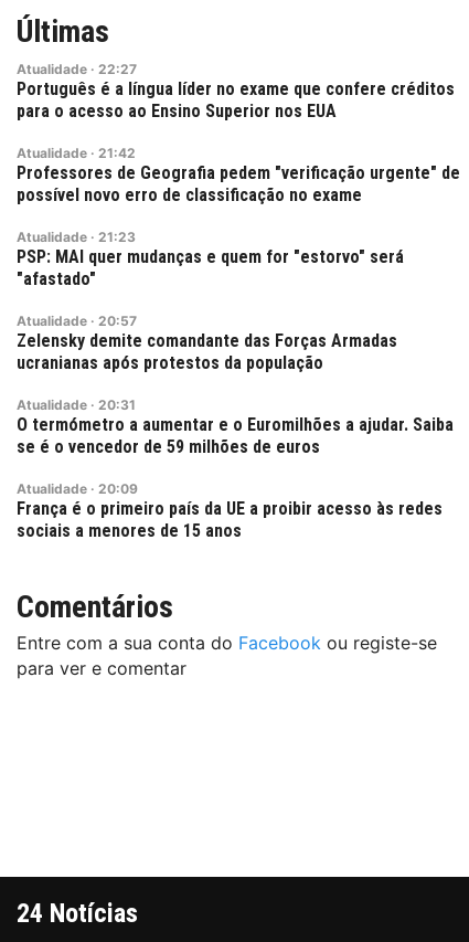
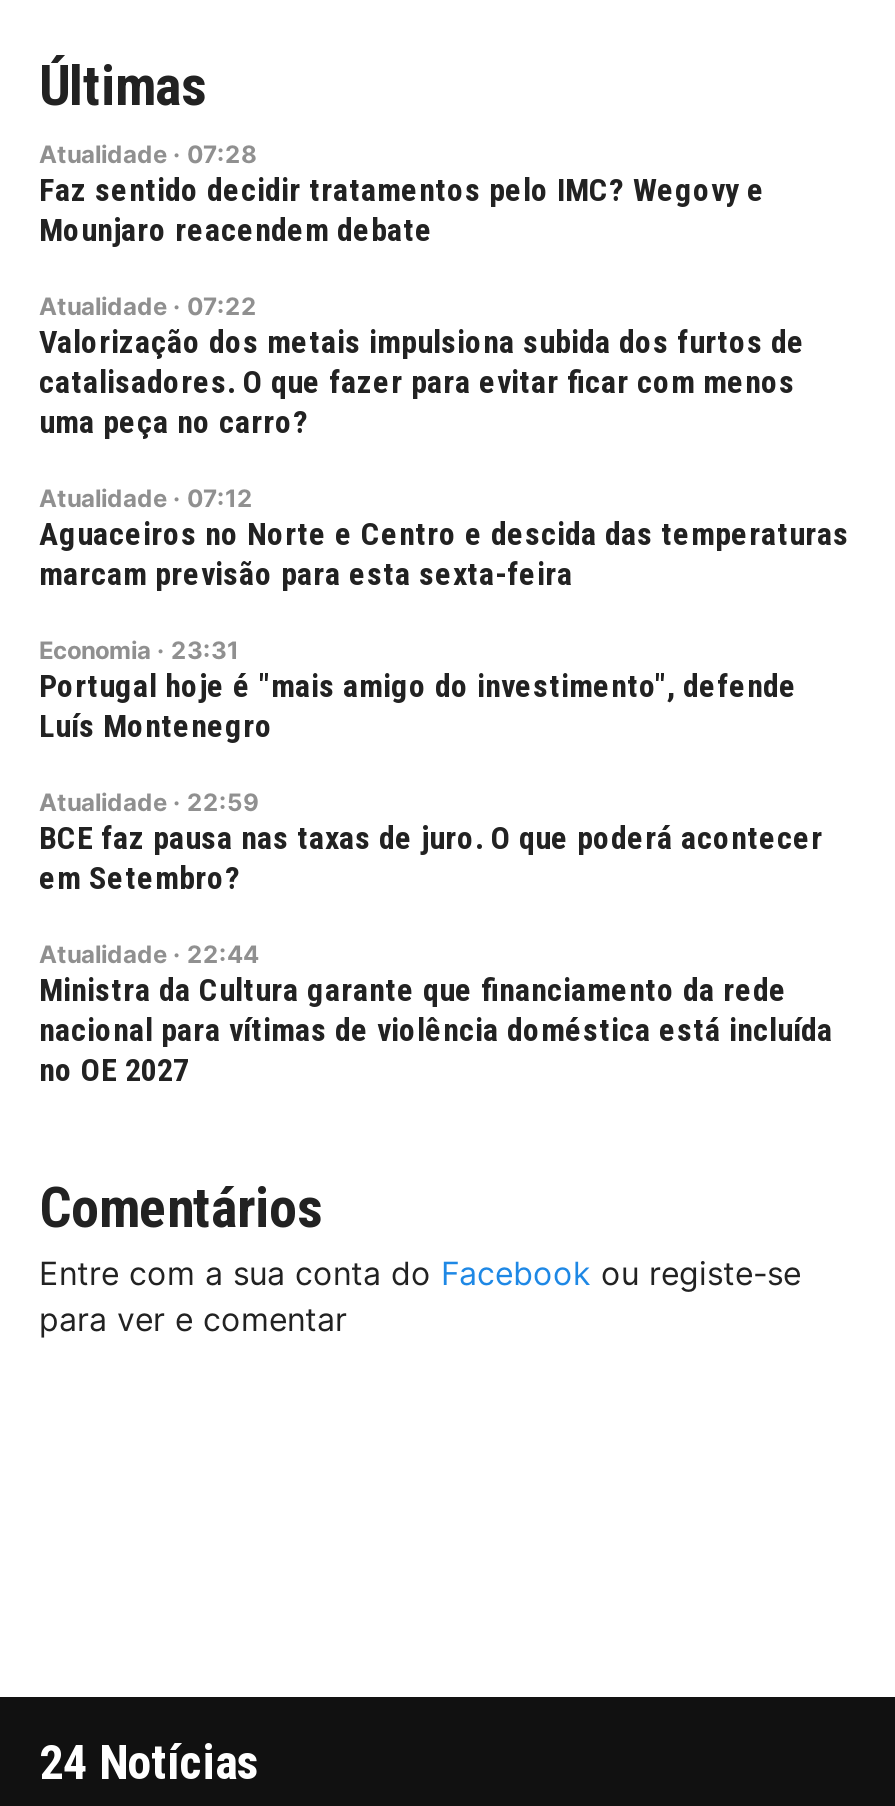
- Atualidade · 22:27
- Português é a língua líder no exame que confere créditos
- para o acesso ao Ensino Superior nos EUA
+ Atualidade · 07:28
+ Faz sentido decidir tratamentos pelo IMC? Wegovy e
+ Mounjaro reacendem debate

- Atualidade · 21:42
- Professores de Geografia pedem "verificação urgente" de
- possível novo erro de classificação no exame
+ Atualidade · 07:22
+ Valorização dos metais impulsiona subida dos furtos de
+ catalisadores. O que fazer para evitar ficar com menos
+ uma peça no carro?

- Atualidade · 21:23
- PSP: MAI quer mudanças e quem for "estorvo" será
- "afastado"
+ Atualidade · 07:12
+ Aguaceiros no Norte e Centro e descida das temperaturas
+ marcam previsão para esta sexta-feira

- Atualidade · 20:57
- Zelensky demite comandante das Forças Armadas
- ucranianas após protestos da população
+ Economia · 23:31
+ Portugal hoje é "mais amigo do investimento", defende
+ Luís Montenegro

- Atualidade · 20:31
- O termómetro a aumentar e o Euromilhões a ajudar. Saiba
- se é o vencedor de 59 milhões de euros
+ Atualidade · 22:59
+ BCE faz pausa nas taxas de juro. O que poderá acontecer
+ em Setembro?

- Atualidade · 20:09
- França é o primeiro país da UE a proibir acesso às redes
- sociais a menores de 15 anos
+ Atualidade · 22:44
+ Ministra da Cultura garante que financiamento da rede
+ nacional para vítimas de violência doméstica está incluída
+ no OE 2027
